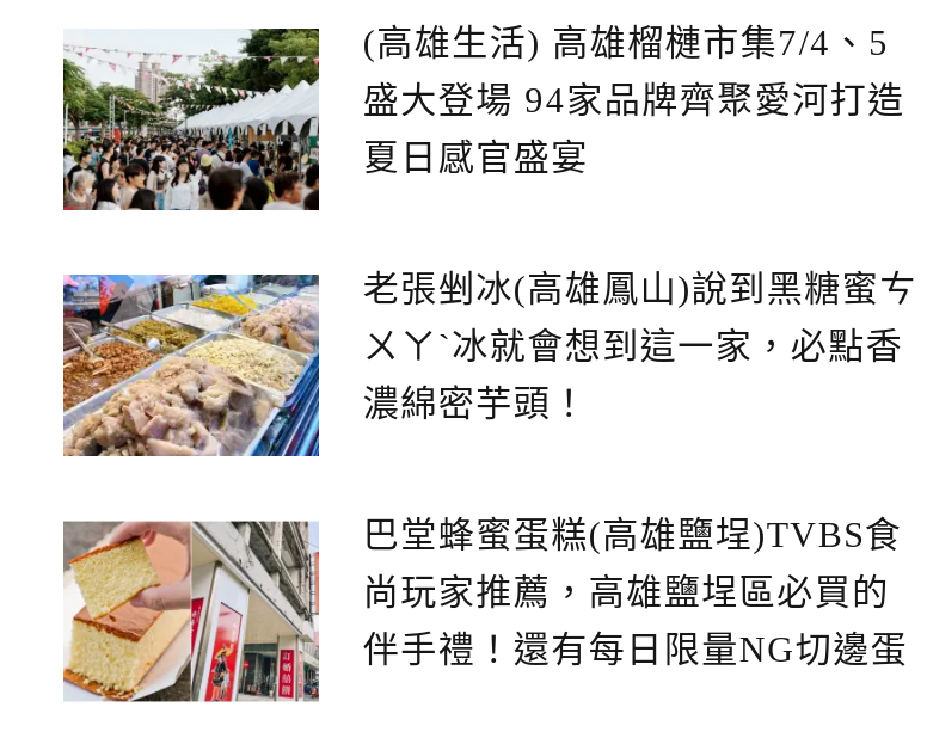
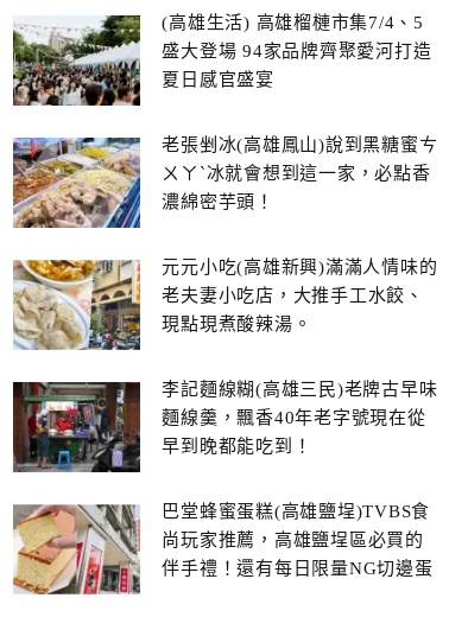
+ [image]

+ [image]
+ 元元小吃(高雄新興)滿滿人情味的
+ 老夫妻小吃店，大推手工水餃、
+ 現點現煮酸辣湯。
+ 李記麵線糊(高雄三民)老牌古早味
+ 麵線羹，飄香40年老字號現在從
+ 早到晚都能吃到！
